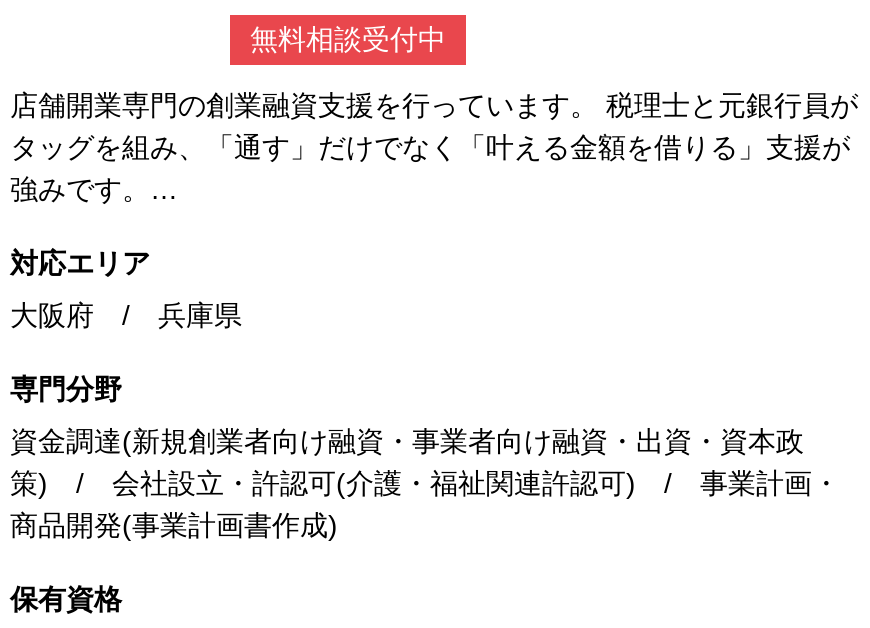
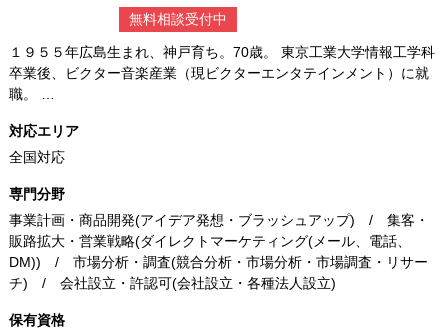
- 店舗開業専門の創業融資支援を行っています。 税理士と元銀行員が
- タッグを組み、「通す」だけでなく「叶える金額を借りる」支援が
- 強みです。…
+ １９５５年広島生まれ、神戸育ち。70歳。 東京工業大学情報工学科
+ 卒業後、ビクター音楽産業（現ビクターエンタテインメント）に就
+ 職。 …

- 大阪府 / 兵庫県
+ 全国対応

- 資金調達(新規創業者向け融資・事業者向け融資・出資・資本政
- 策) / 会社設立・許認可(介護・福祉関連許認可) / 事業計画・
- 商品開発(事業計画書作成)
+ 事業計画・商品開発(アイデア発想・ブラッシュアップ) / 集客・
+ 販路拡大・営業戦略(ダイレクトマーケティング(メール、電話、
+ DM)) / 市場分析・調査(競合分析・市場分析・市場調査・リサー
+ チ) / 会社設立・許認可(会社設立・各種法人設立)
